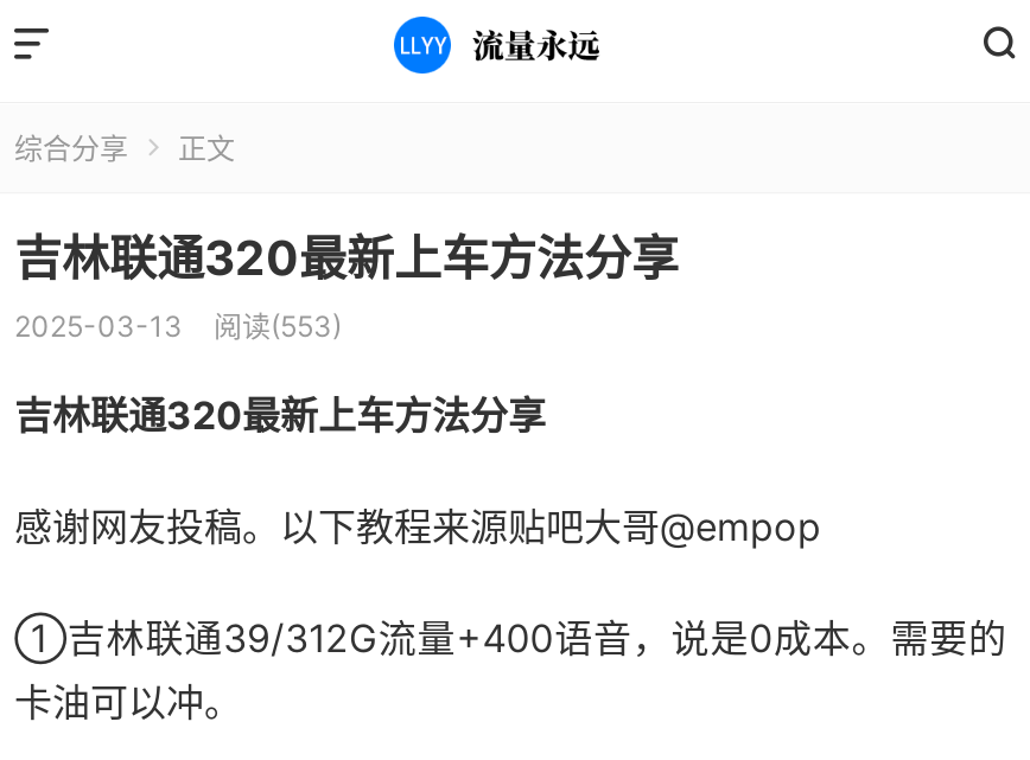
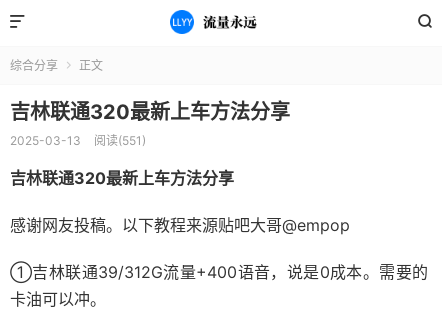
- 2025-03-13 阅读(553)
+ 2025-03-13 阅读(551)
